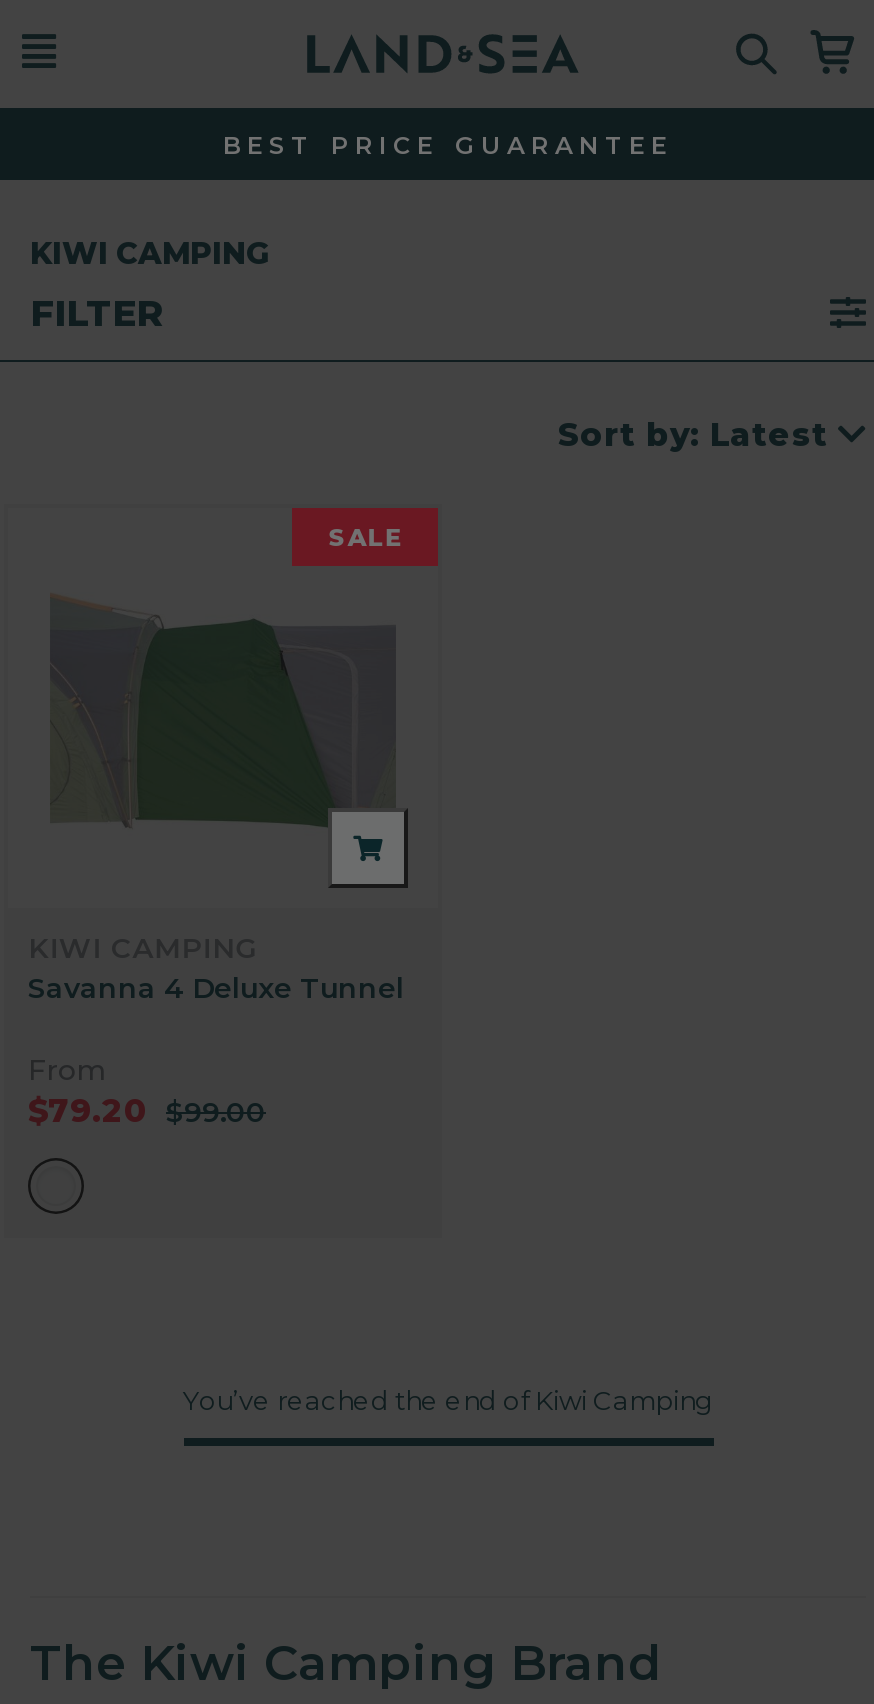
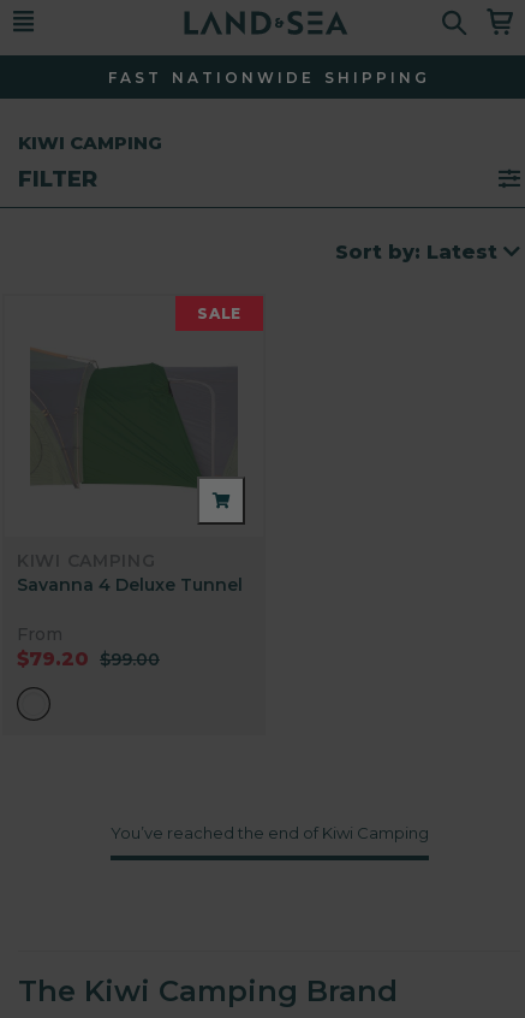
- BEST PRICE GUARANTEE
+ FAST NATIONWIDE SHIPPING
